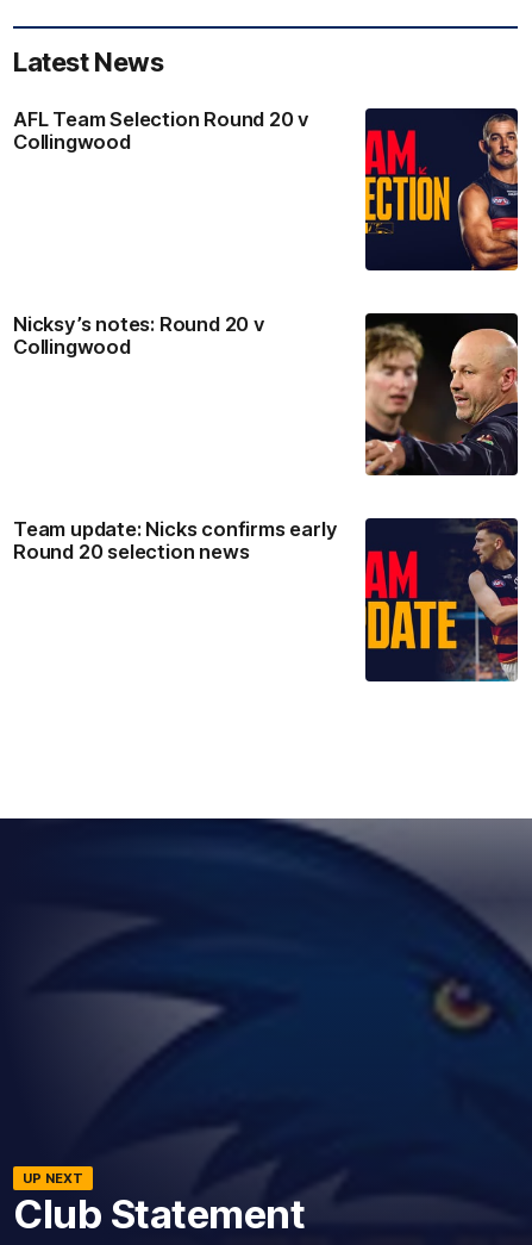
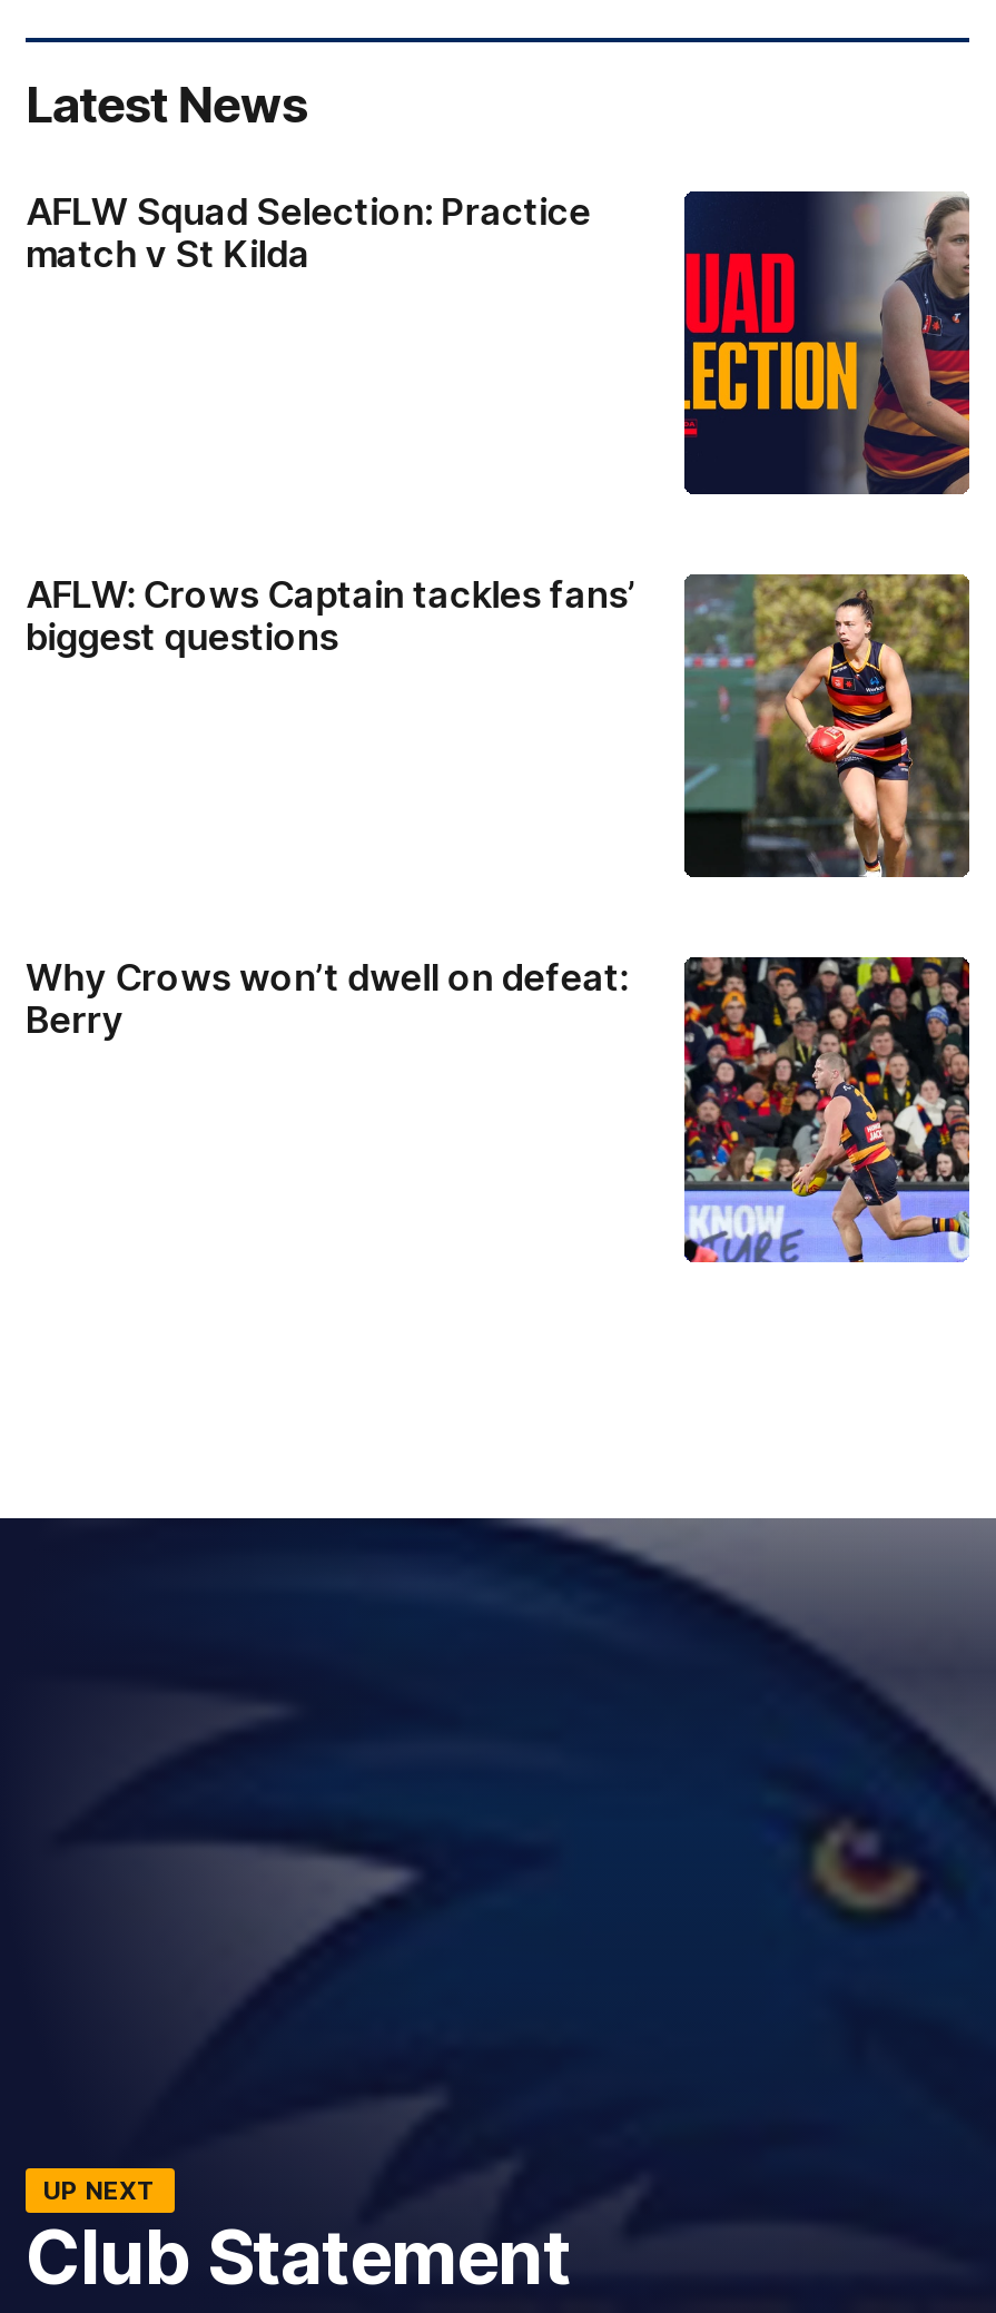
- AFL Team Selection Round 20 v
- Collingwood
+ AFLW Squad Selection: Practice
+ match v St Kilda

- [image]
+ [image]

- Nicksy’s notes: Round 20 v
- Collingwood
+ AFLW: Crows Captain tackles fans’
+ biggest questions

- [image]
+ [image]

- [image]
- Team update: Nicks confirms early
- Round 20 selection news
+ [image]
+ Why Crows won’t dwell on defeat:
+ Berry
